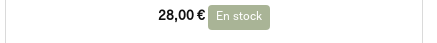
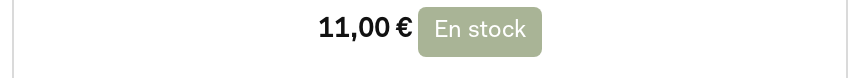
- 28,00 € En stock
+ 11,00 € En stock
